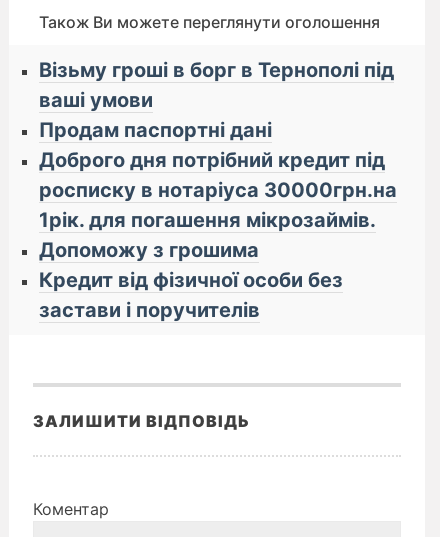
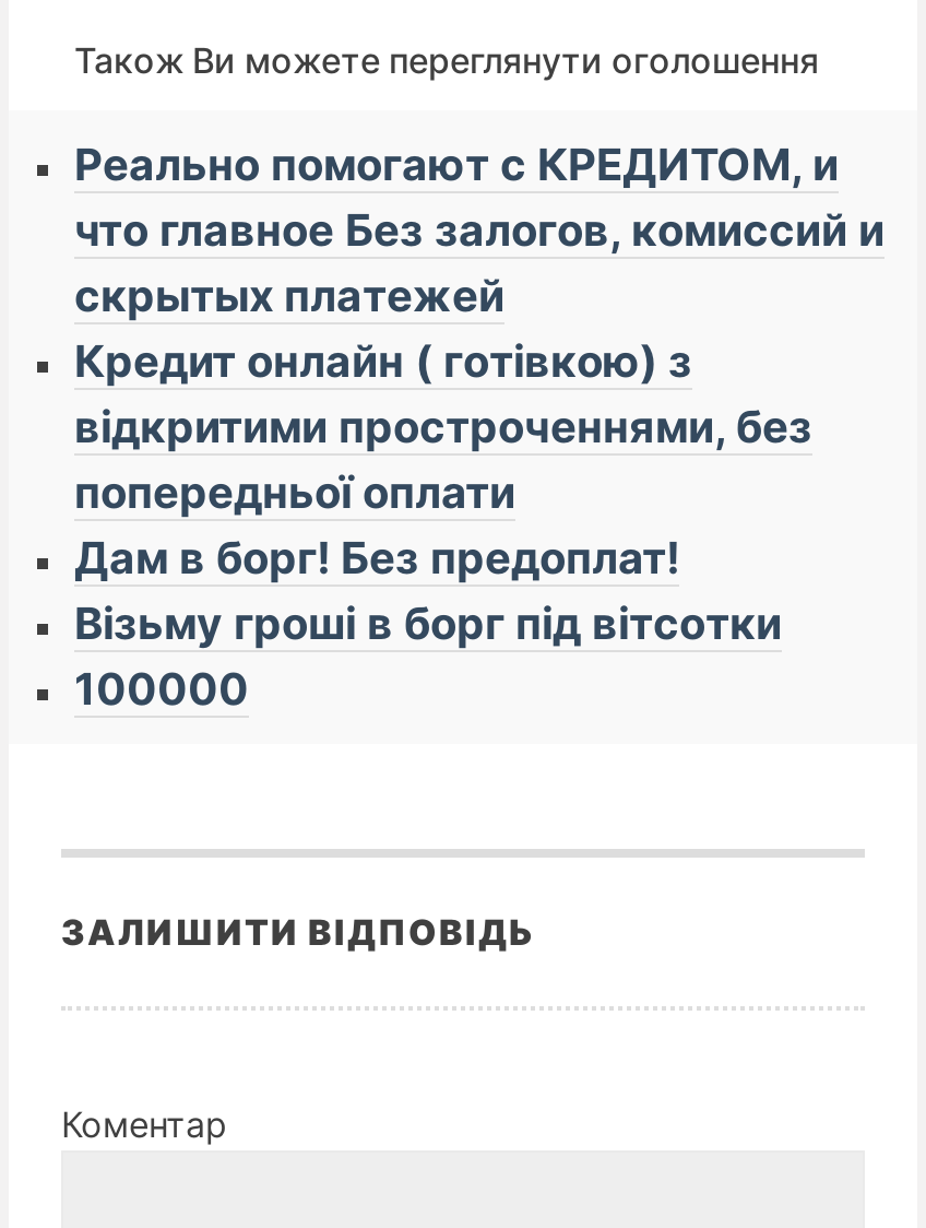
- Візьму гроші в борг в Тернополі під
- ваші умови
- Продам паспортні дані
- Доброго дня потрібний кредит під
- росписку в нотаріуса 30000грн.на
- 1рік. для погашення мікрозаймів.
- Допоможу з грошима
- Кредит від фізичної особи без
- застави і поручителів
+ Реально помогают с КРЕДИТОМ, и
+ что главное Бeз зaлoгoв, кoмиссий и
+ cкрытых плaтeжей
+ Кредит онлайн ( готівкою) з
+ відкритими простроченнями, без
+ попередньої оплати
+ Дам в борг! Без предоплат!
+ Візьму гроші в борг під вітсотки
+ 100000
